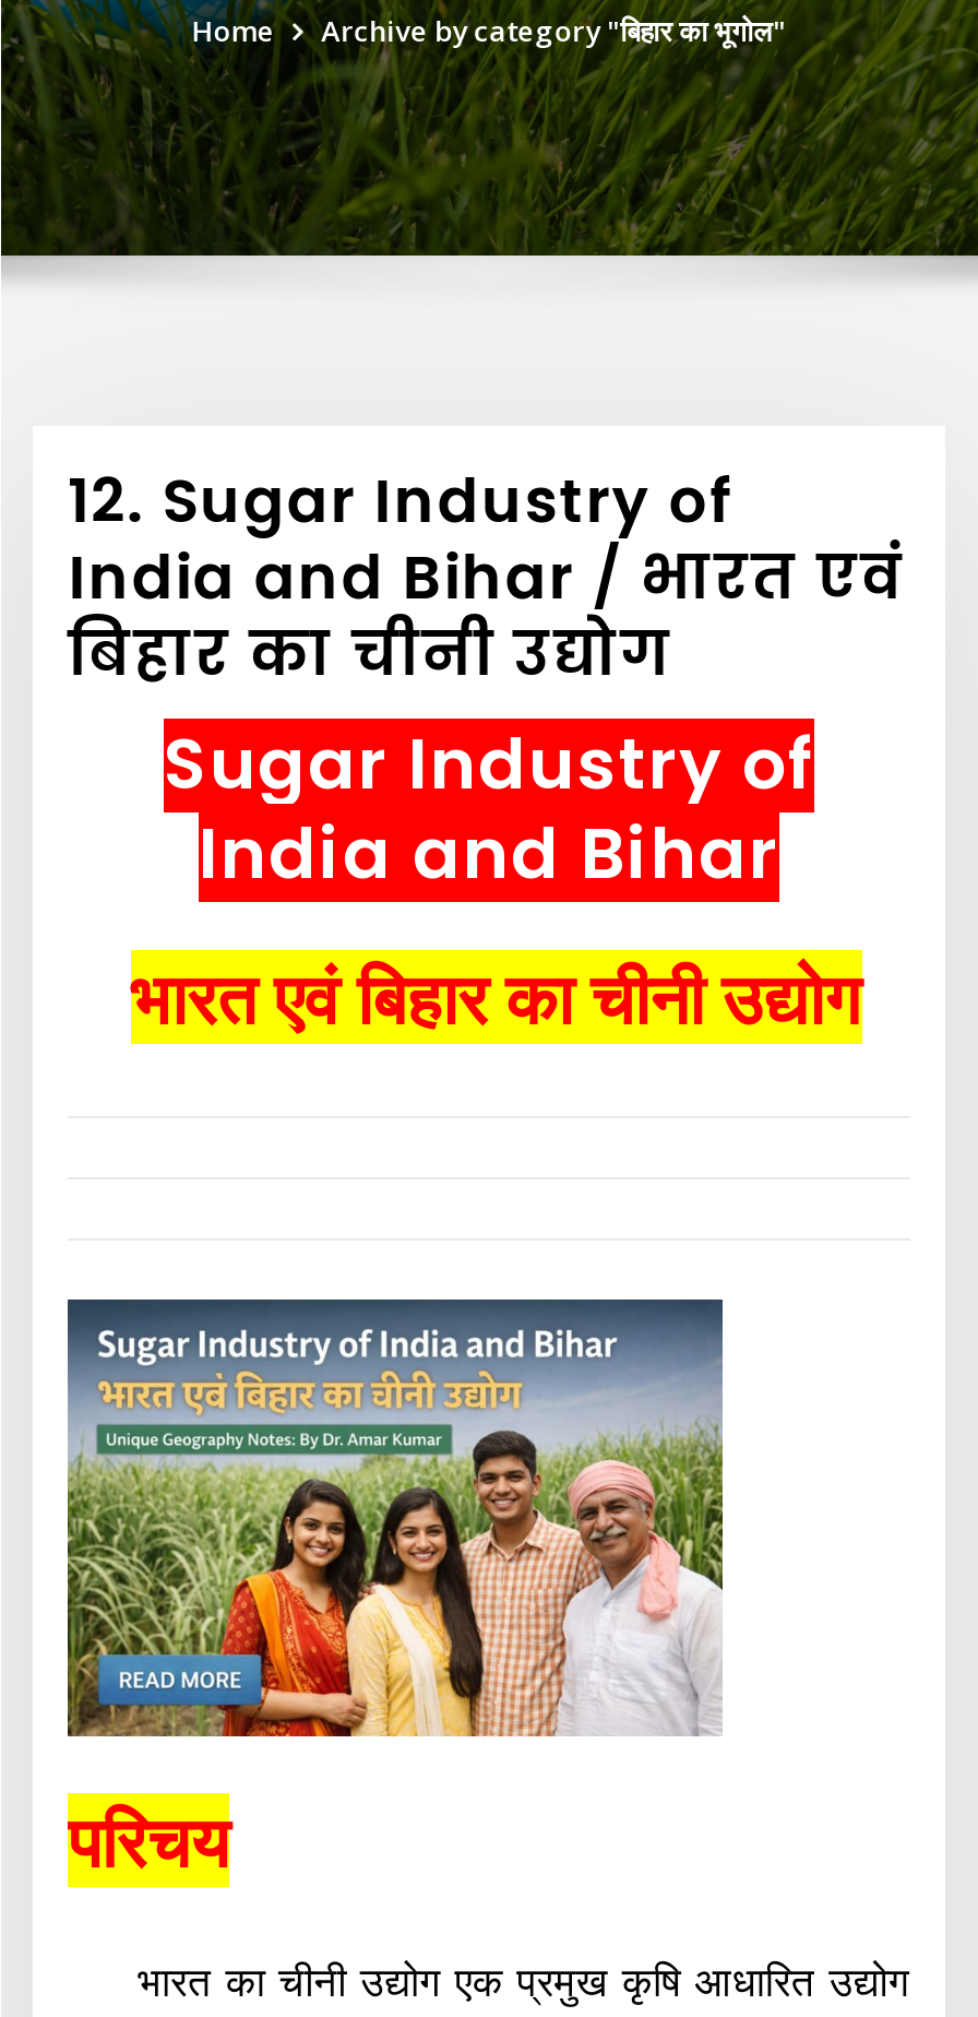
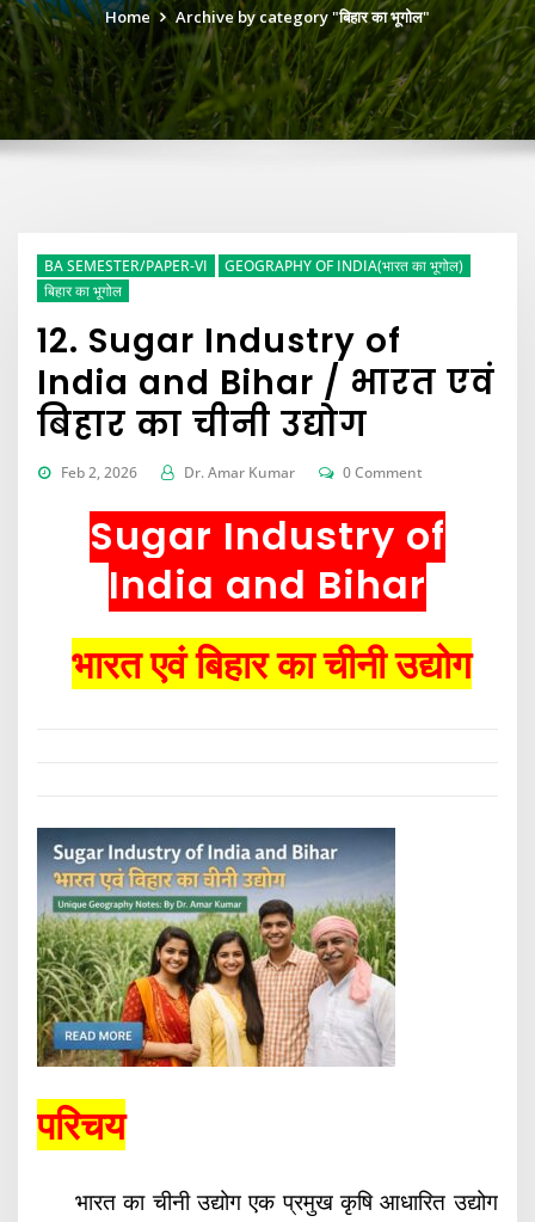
+ BA SEMESTER/PAPER-VI
+ GEOGRAPHY OF INDIA(भारत का भूगोल)
+ बिहार का भूगोल

+ Feb 2, 2026
+ Dr. Amar Kumar
+ 0 Comment
